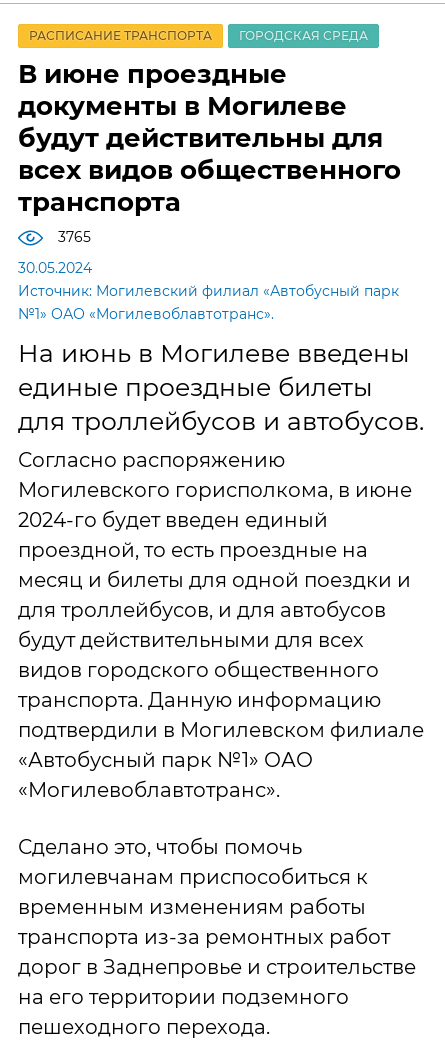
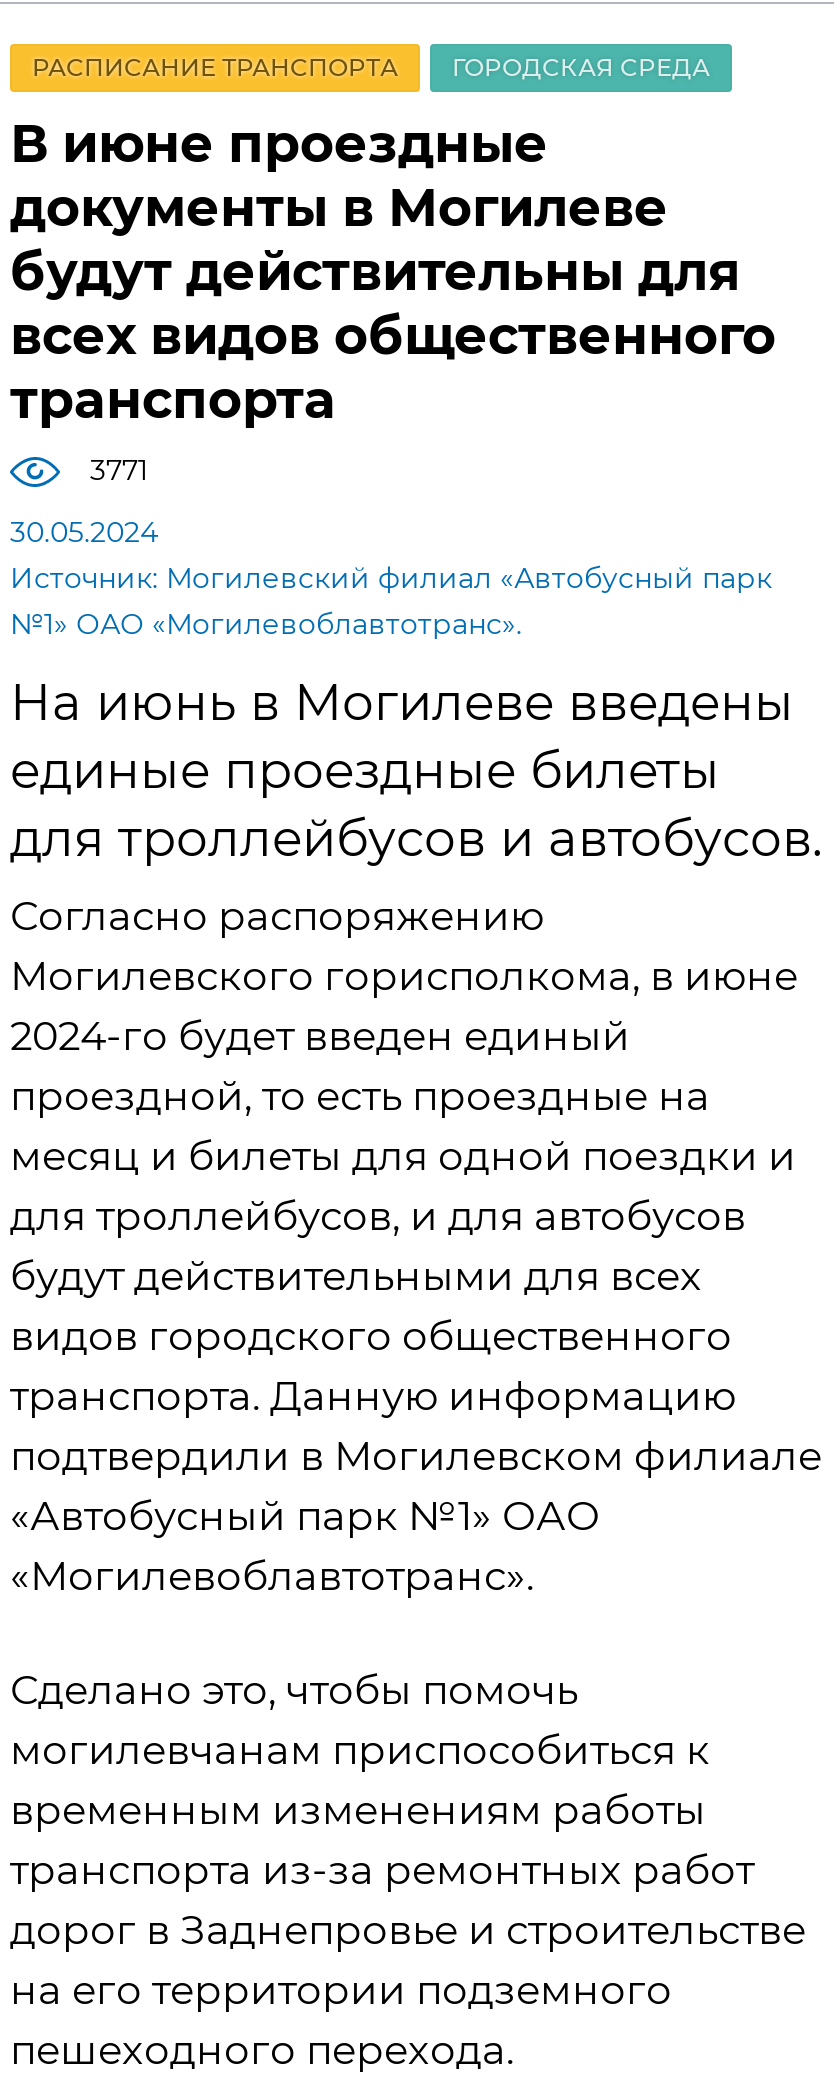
- 3765
+ 3771
